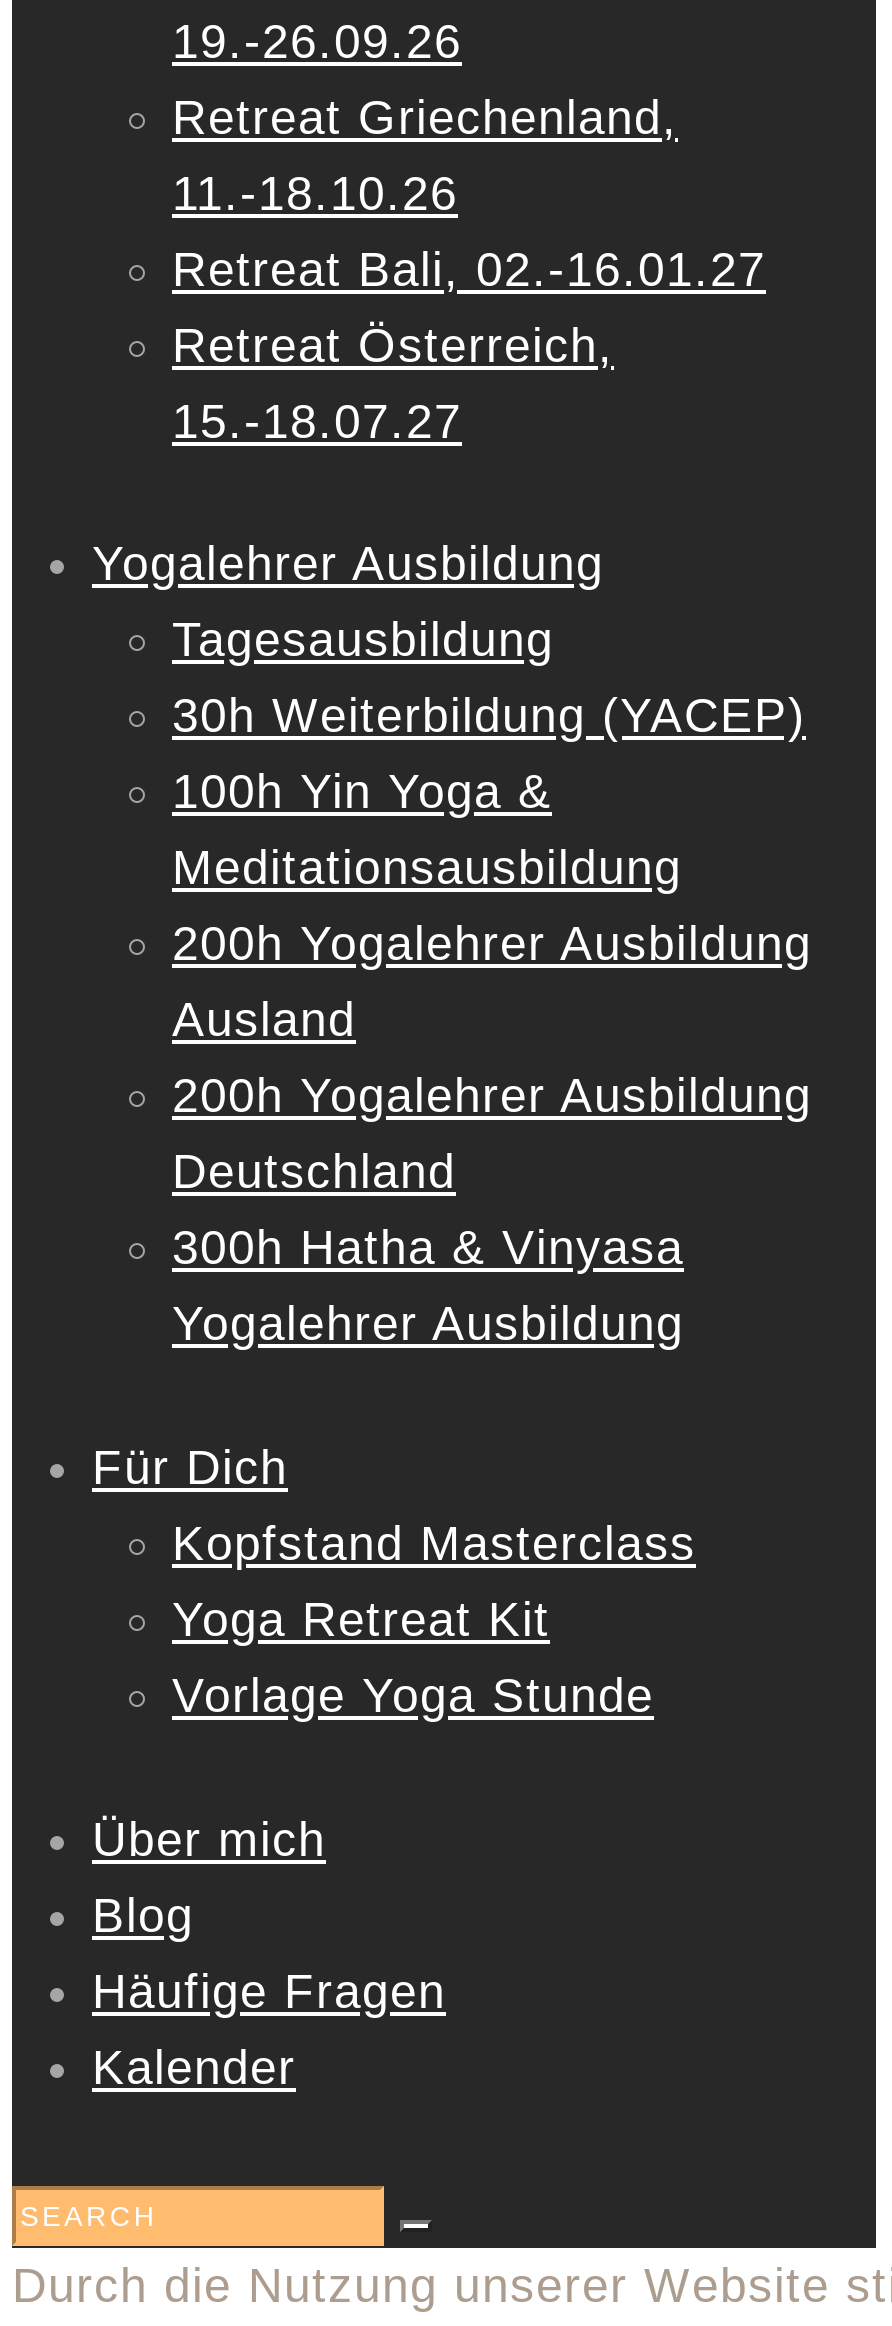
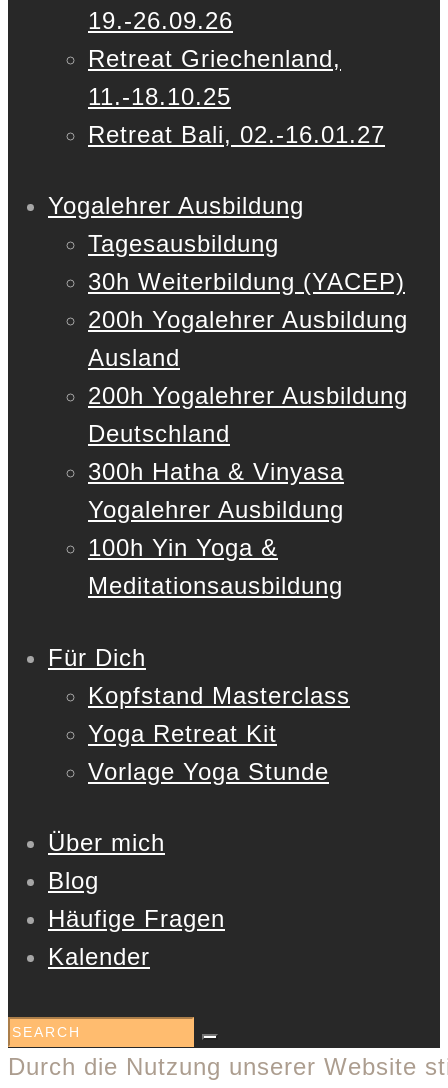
- 11.-18.10.26
+ 11.-18.10.25

- Retreat Österreich,
- 15.-18.07.27

moved down: 100h Yin Yoga & | Meditationsausbildung

moved up: 200h Yogalehrer Ausbildung | Ausland | 200h Yogalehrer Ausbildung | Deutschland | 300h Hatha & Vinyasa | Yogalehrer Ausbildung
